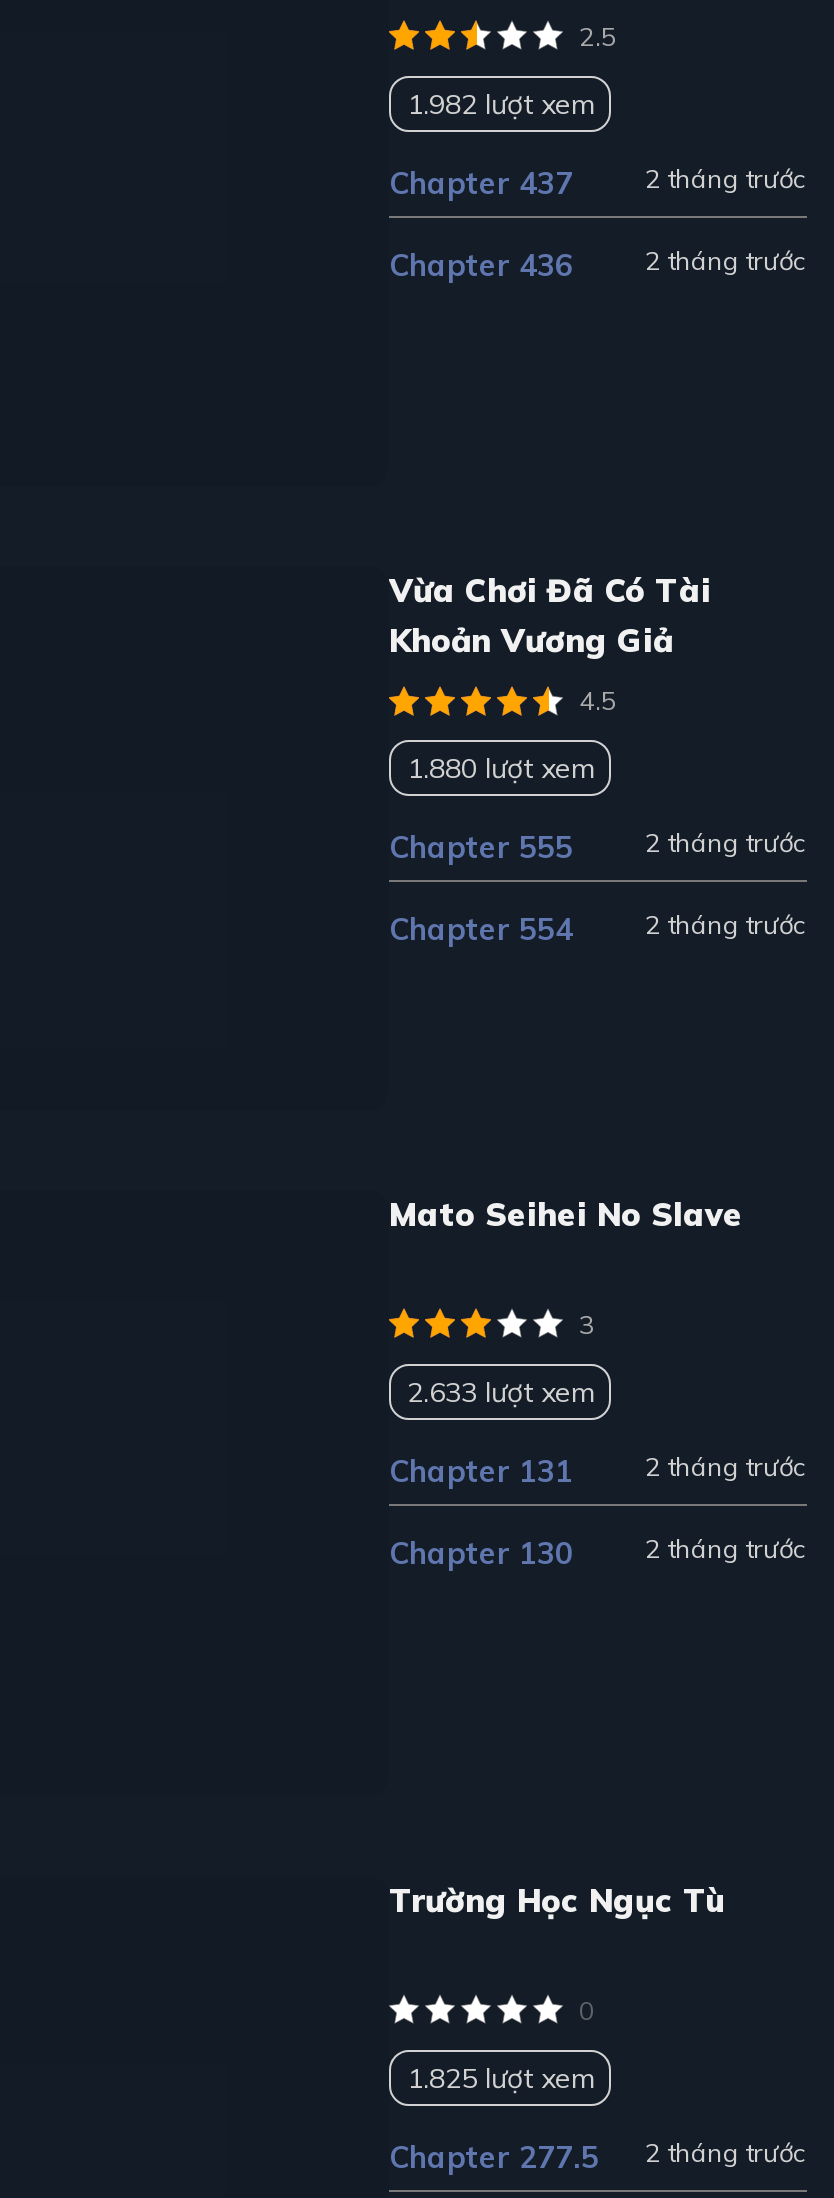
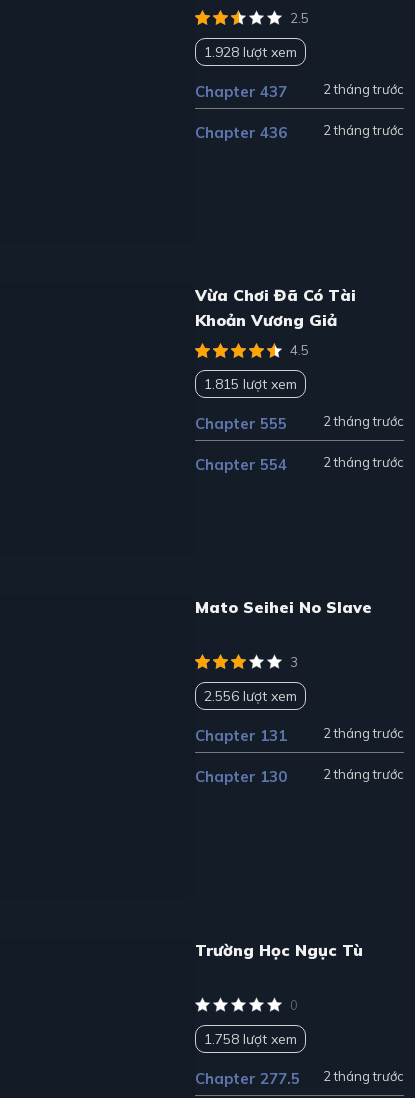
- 1.982 lượt xem
+ 1.928 lượt xem

- 1.880 lượt xem
+ 1.815 lượt xem

- 2.633 lượt xem
+ 2.556 lượt xem

- 1.825 lượt xem
+ 1.758 lượt xem
